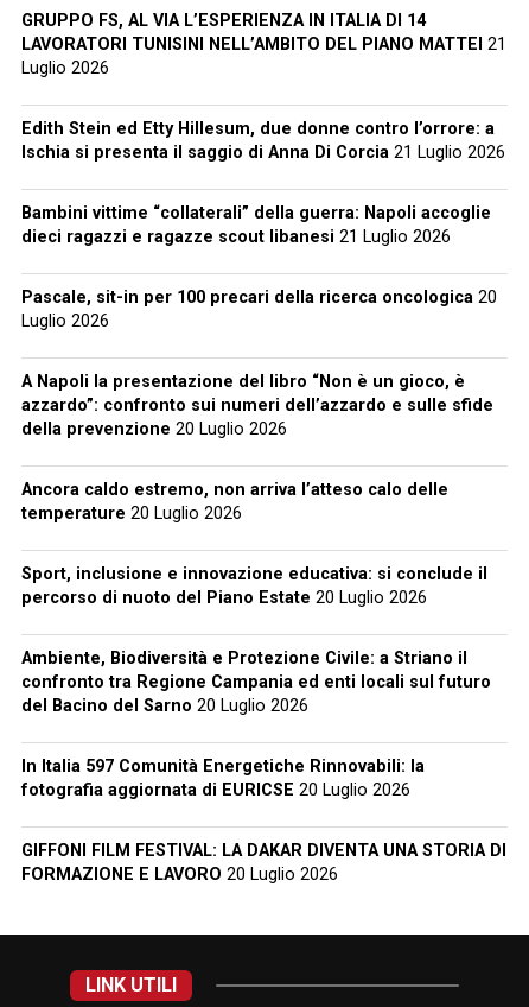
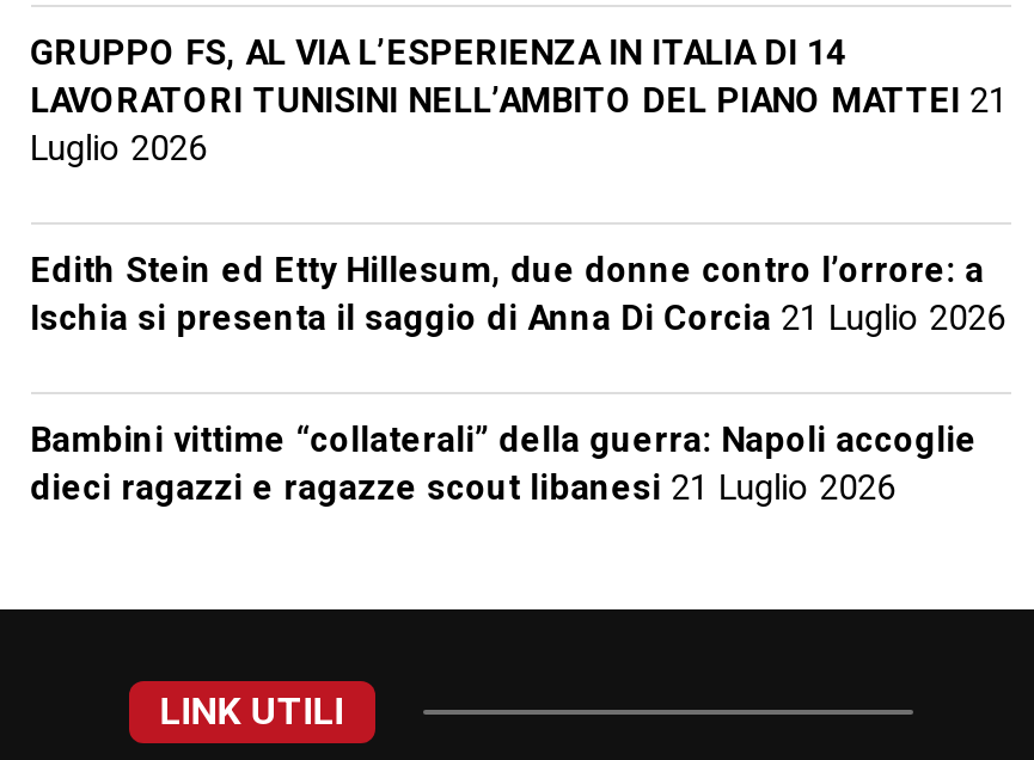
- Pascale, sit-in per 100 precari della ricerca oncologica 20
- Luglio 2026
- A Napoli la presentazione del libro “Non è un gioco, è
- azzardo”: confronto sui numeri dell’azzardo e sulle sfide
- della prevenzione 20 Luglio 2026
- Ancora caldo estremo, non arriva l’atteso calo delle
- temperature 20 Luglio 2026
- Sport, inclusione e innovazione educativa: si conclude il
- percorso di nuoto del Piano Estate 20 Luglio 2026
- Ambiente, Biodiversità e Protezione Civile: a Striano il
- confronto tra Regione Campania ed enti locali sul futuro
- del Bacino del Sarno 20 Luglio 2026
- In Italia 597 Comunità Energetiche Rinnovabili: la
- fotografia aggiornata di EURICSE 20 Luglio 2026
- GIFFONI FILM FESTIVAL: LA DAKAR DIVENTA UNA STORIA DI
- FORMAZIONE E LAVORO 20 Luglio 2026
